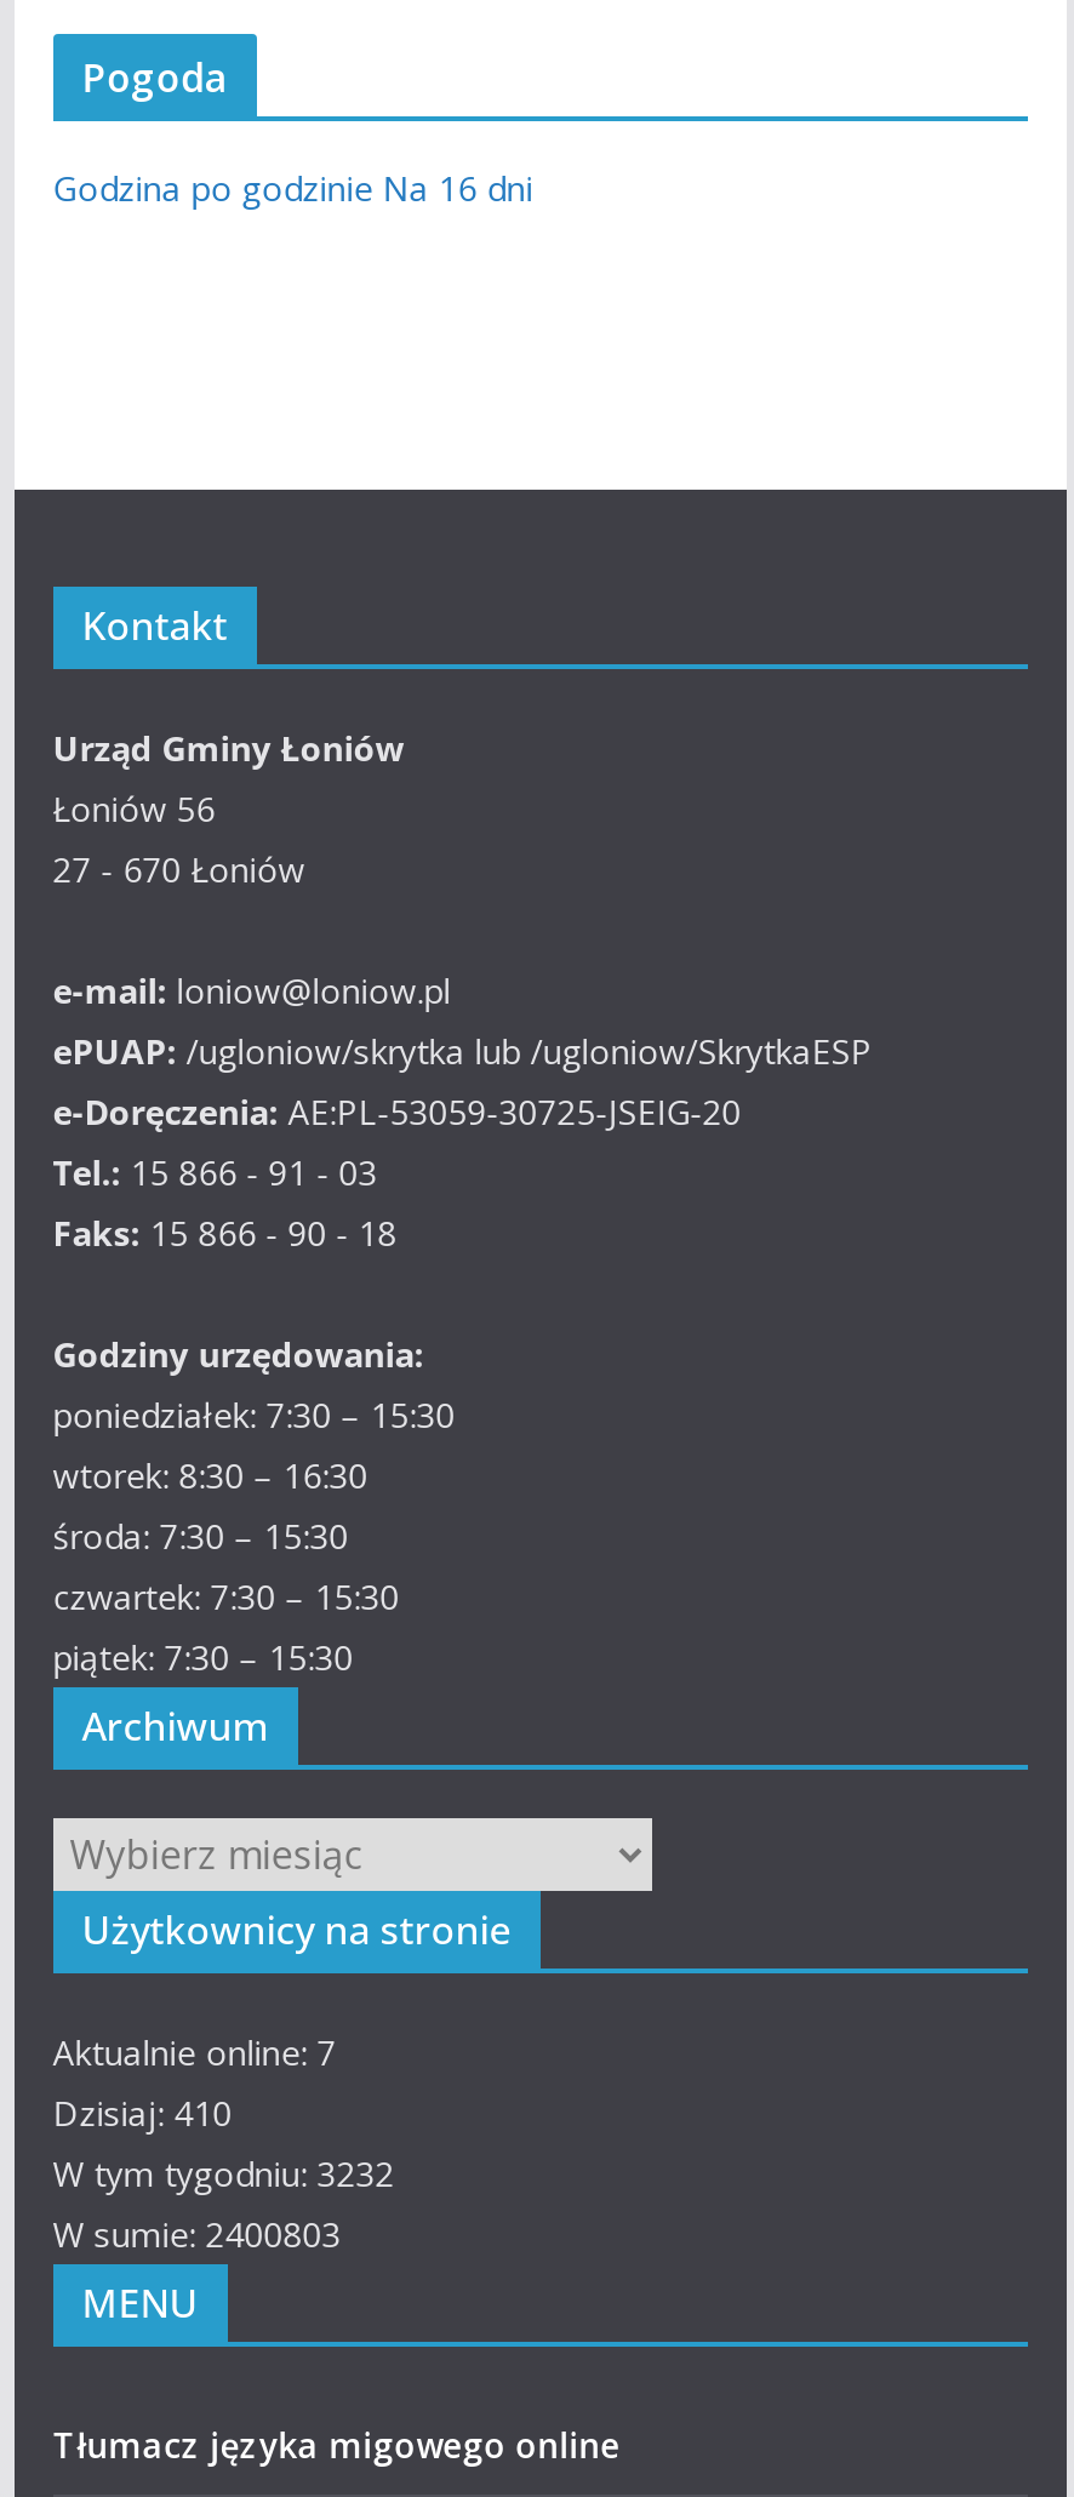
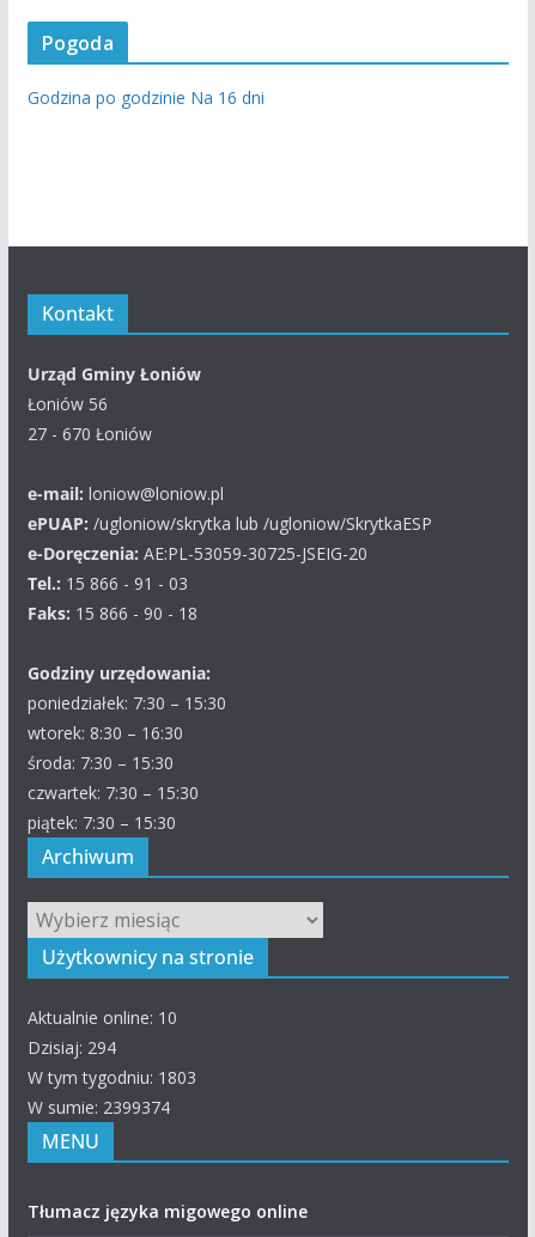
- Aktualnie online: 7
+ Aktualnie online: 10

- Dzisiaj: 410
+ Dzisiaj: 294

- W tym tygodniu: 3232
+ W tym tygodniu: 1803

- W sumie: 2400803
+ W sumie: 2399374
